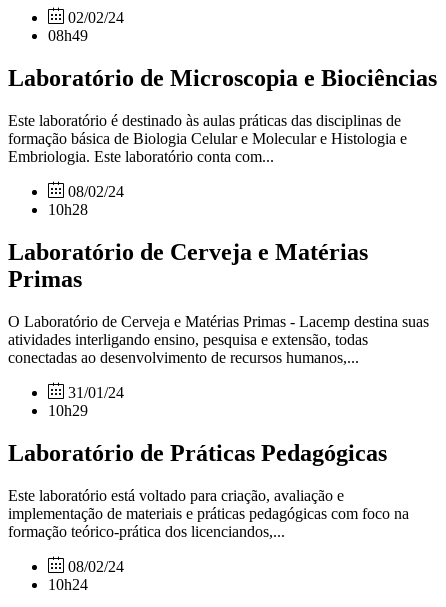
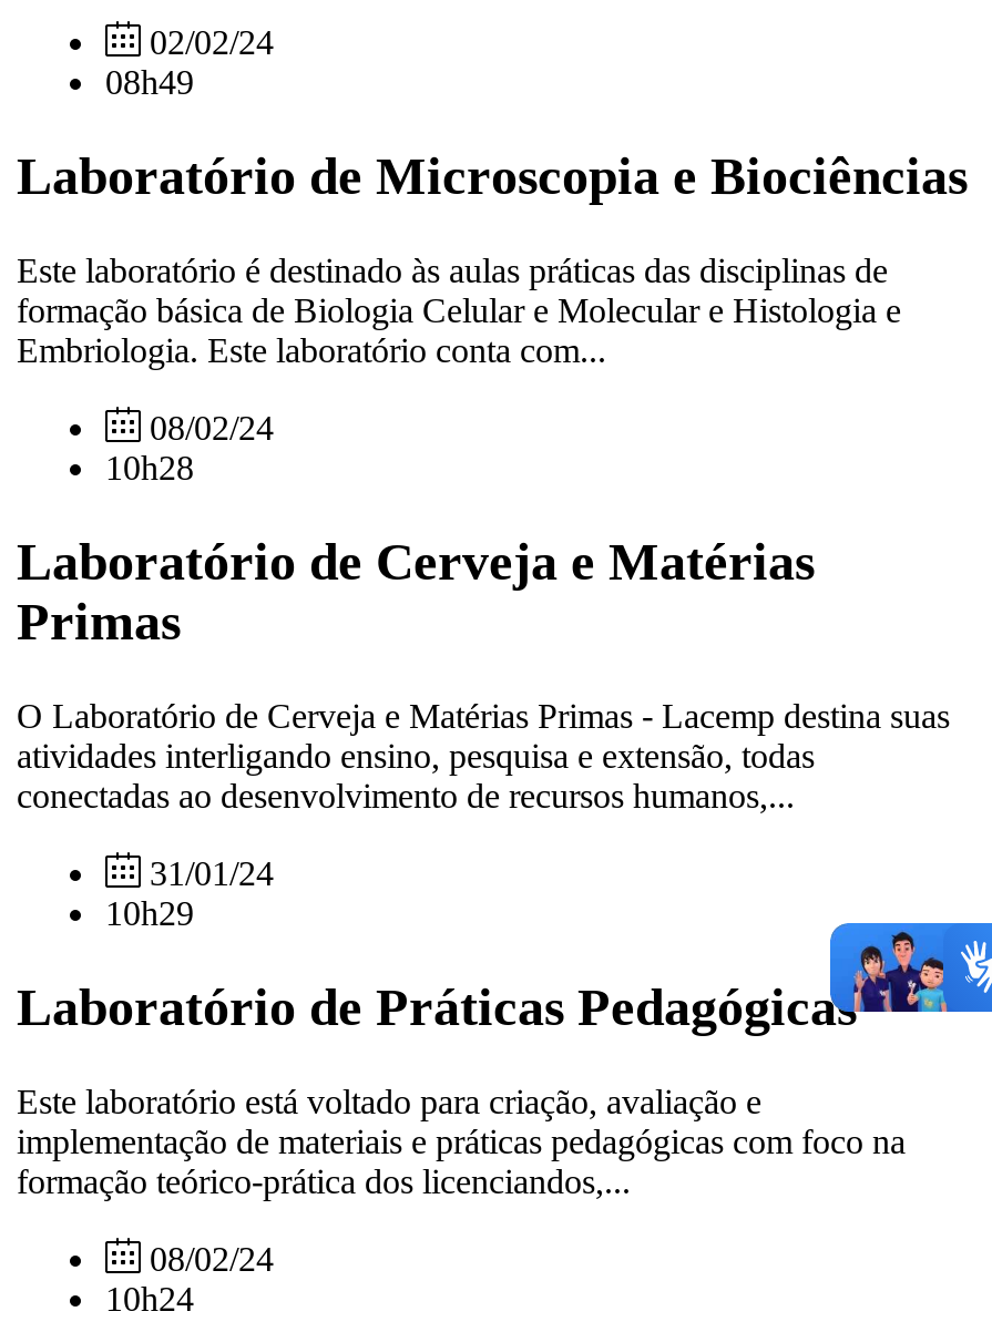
+ [image]
